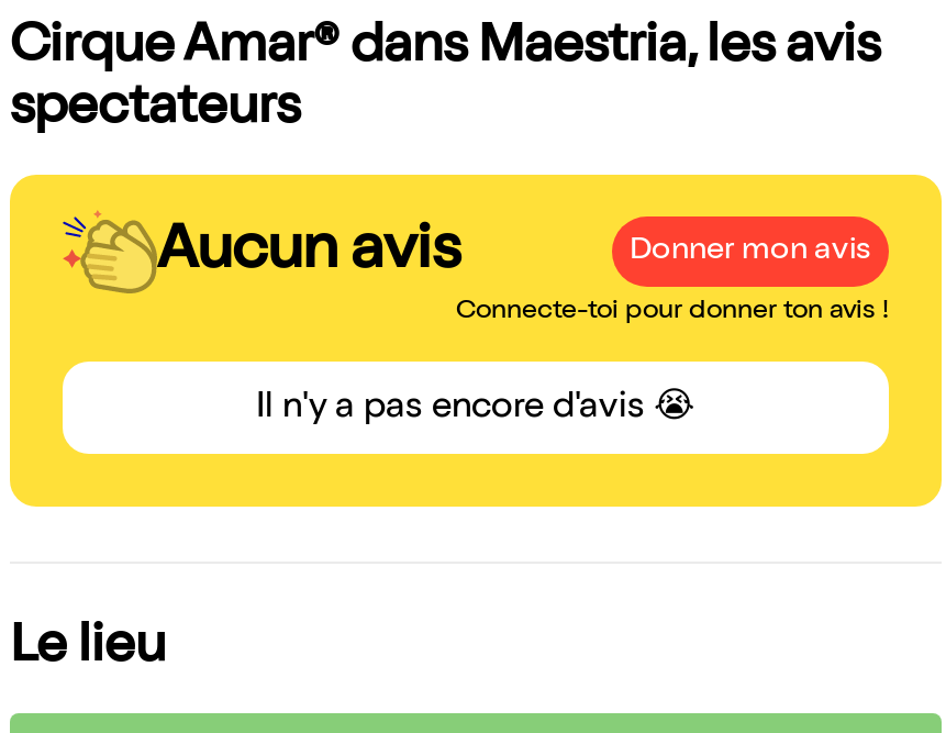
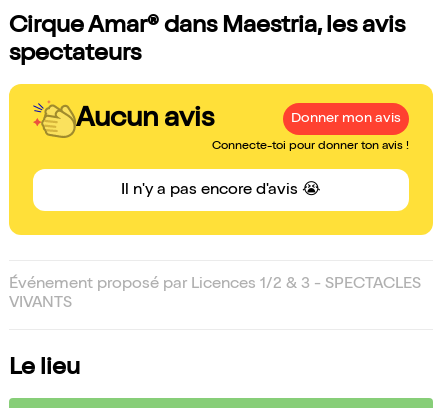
+ Événement proposé par Licences 1/2 & 3 - SPECTACLES
+ VIVANTS
